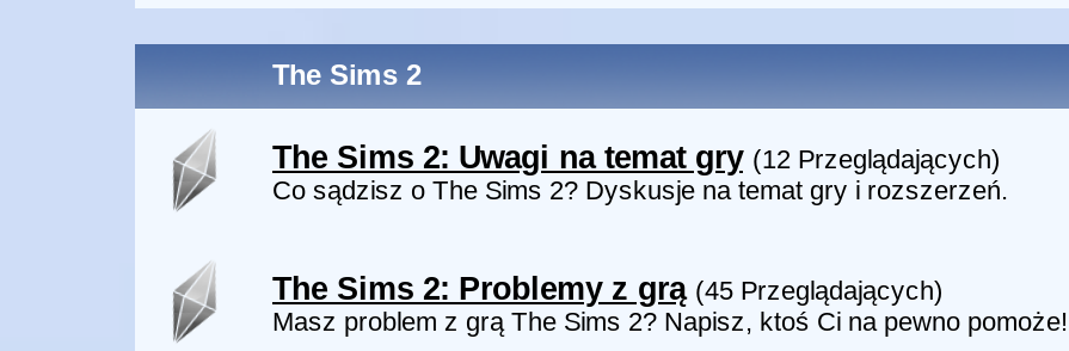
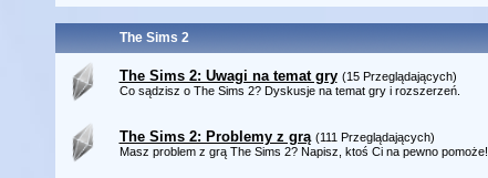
- The Sims 2: Uwagi na temat gry (12 Przeglądających)
+ The Sims 2: Uwagi na temat gry (15 Przeglądających)

- The Sims 2: Problemy z grą (45 Przeglądających)
+ The Sims 2: Problemy z grą (111 Przeglądających)
